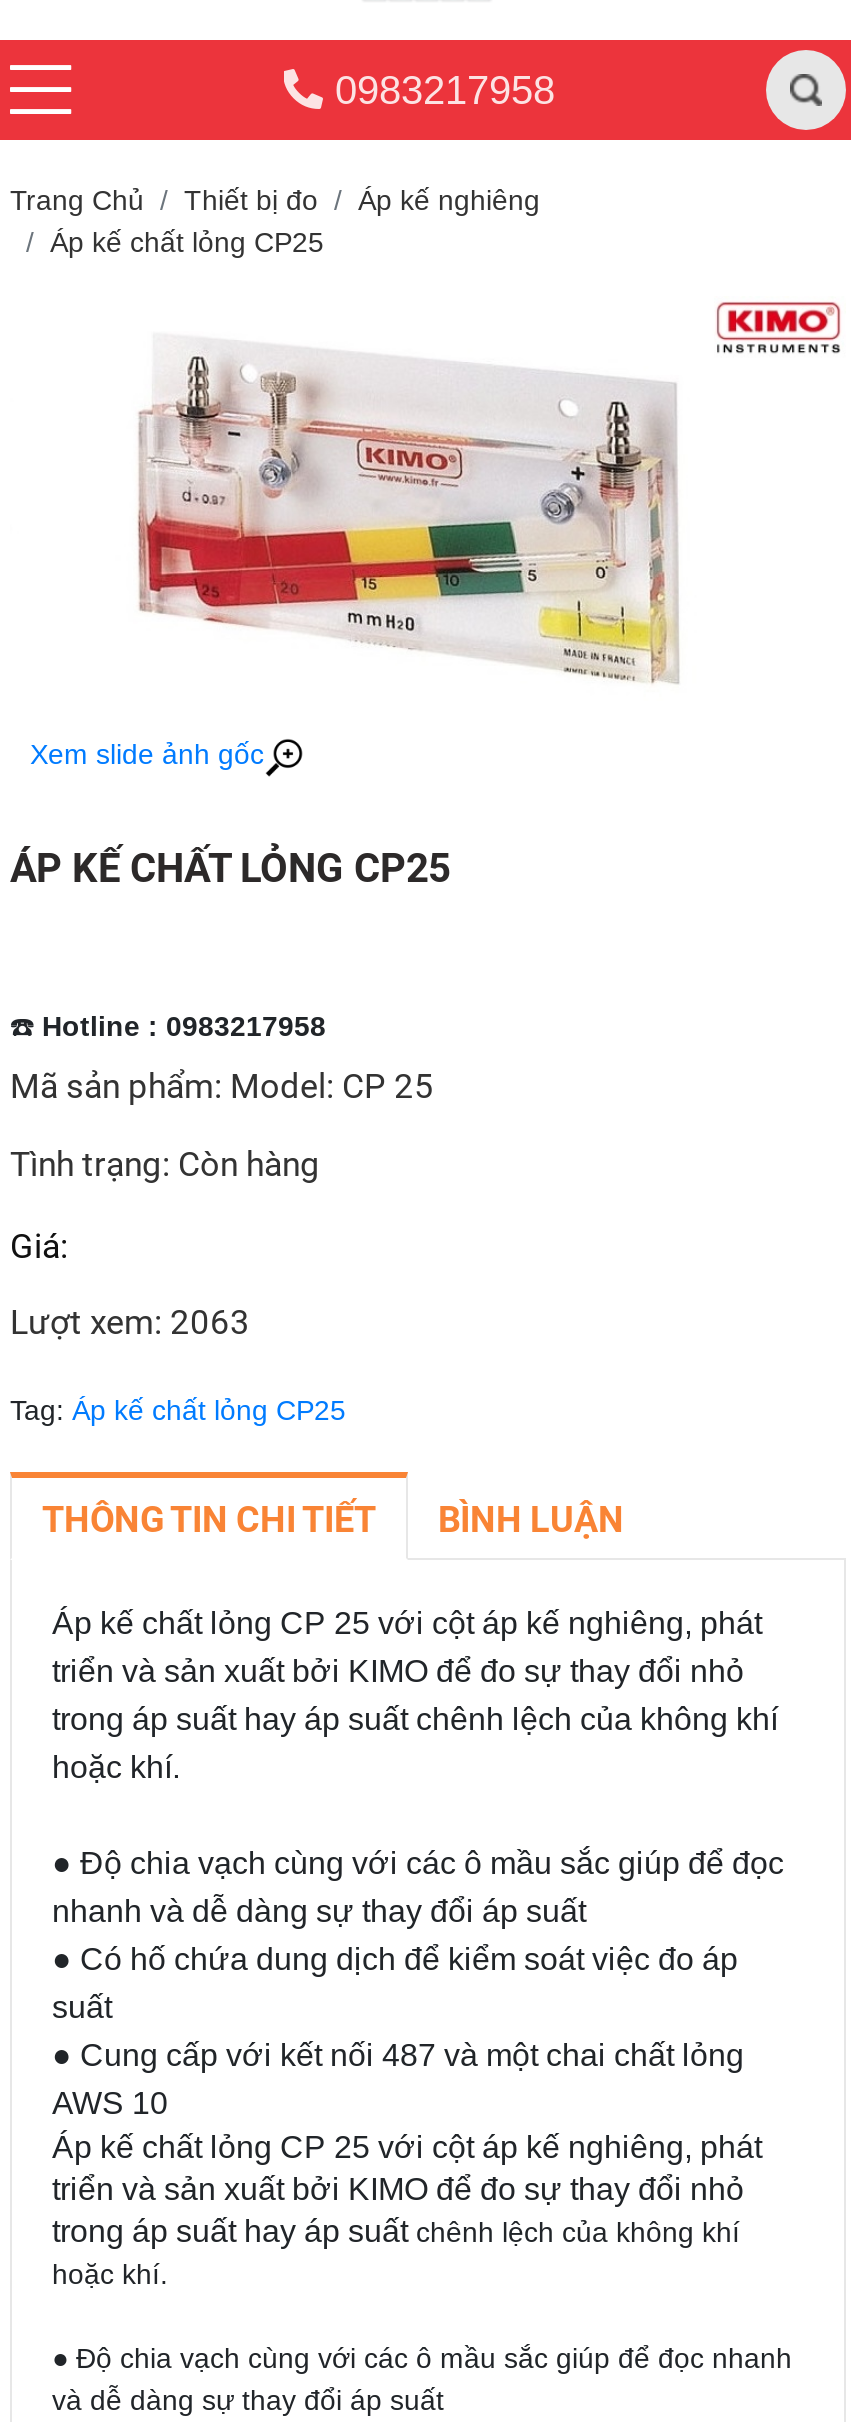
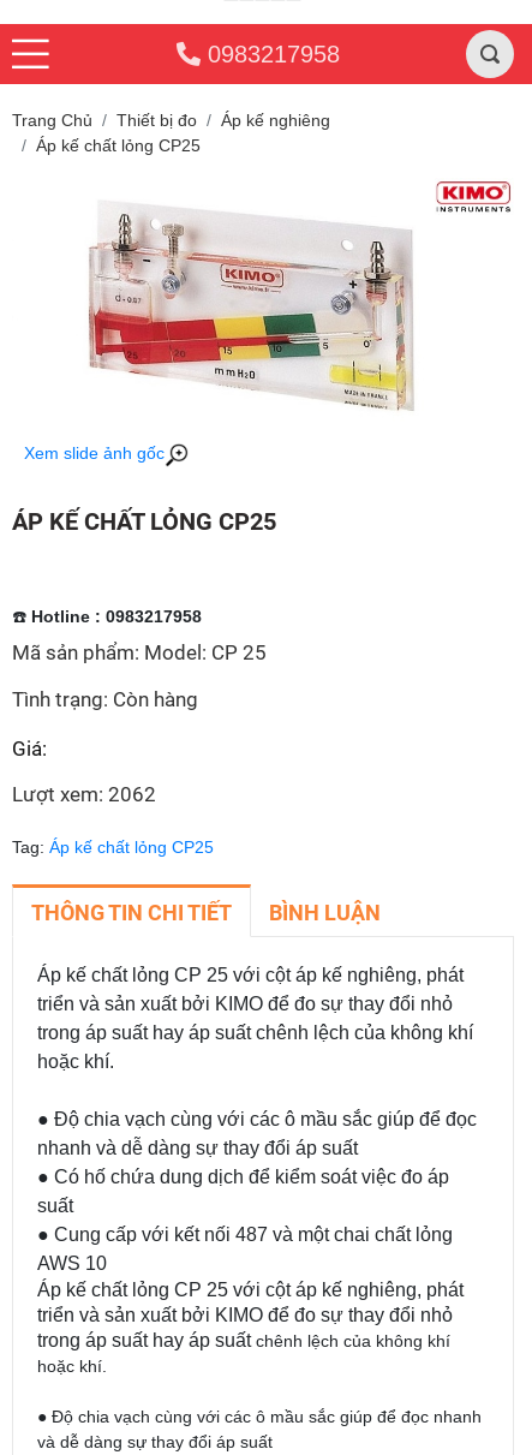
- Lượt xem: 2063
+ Lượt xem: 2062
